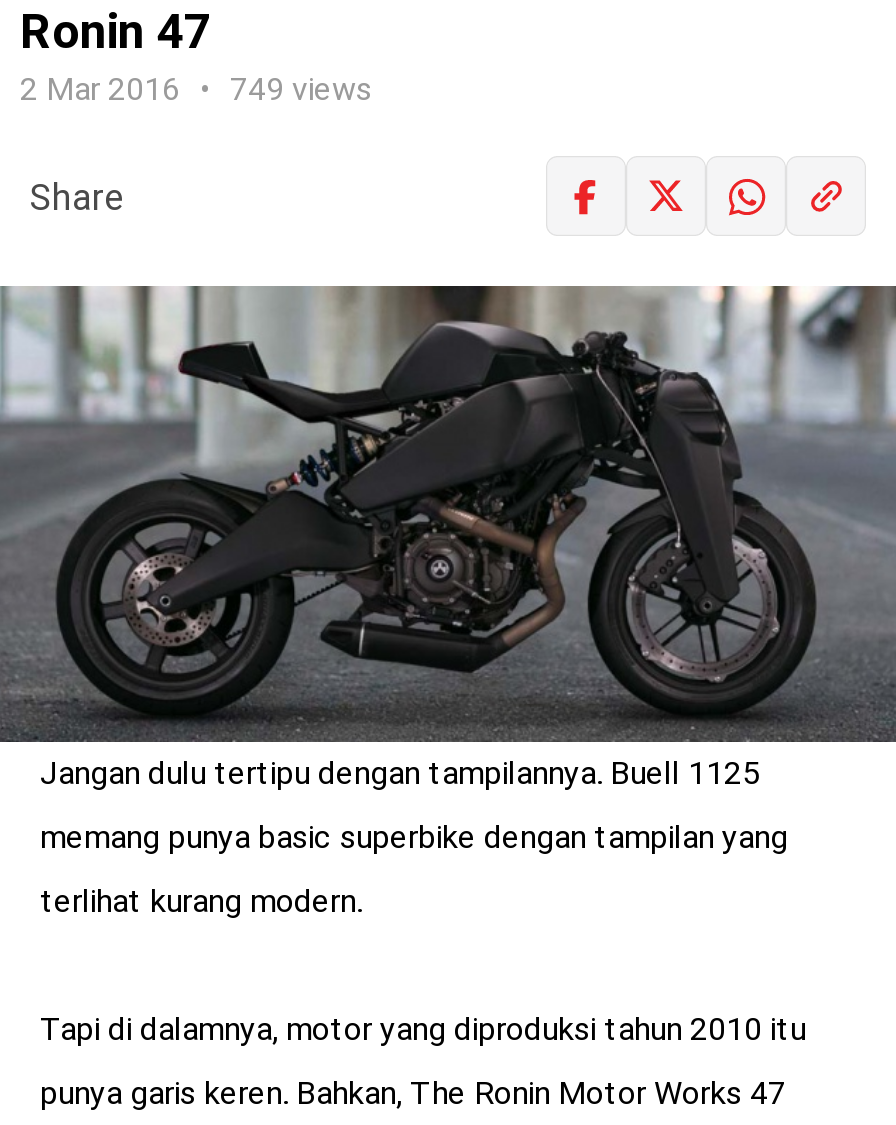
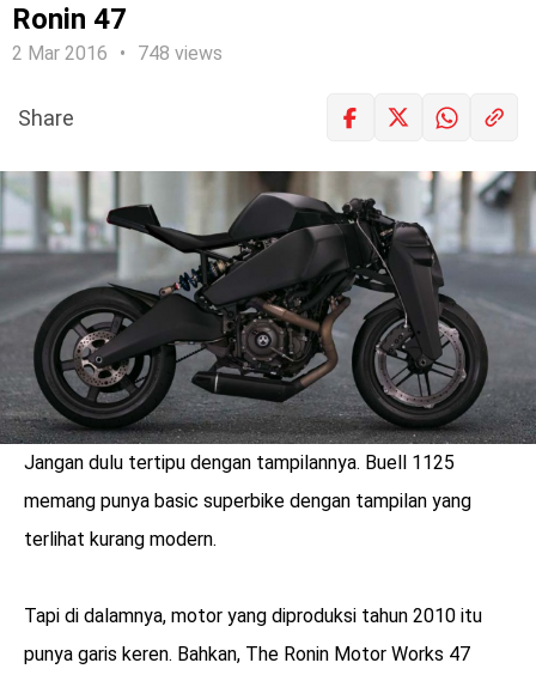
- 2 Mar 2016 749 views
+ 2 Mar 2016 748 views
